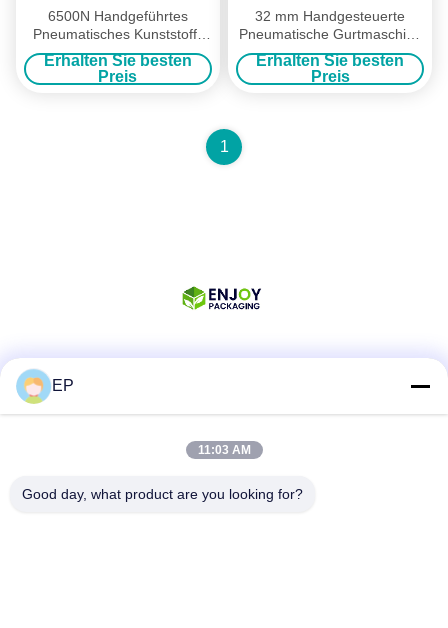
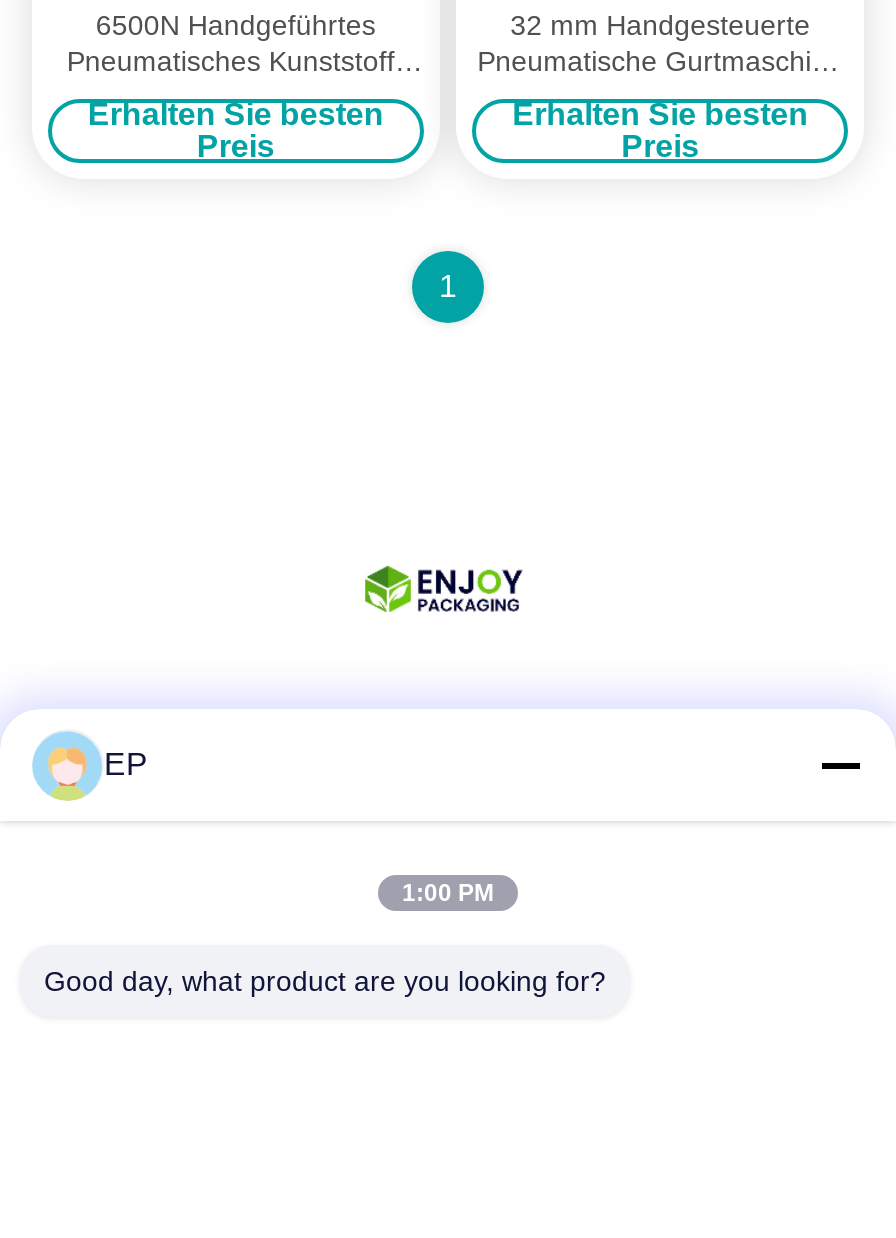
- 11:03 AM
+ 1:00 PM
